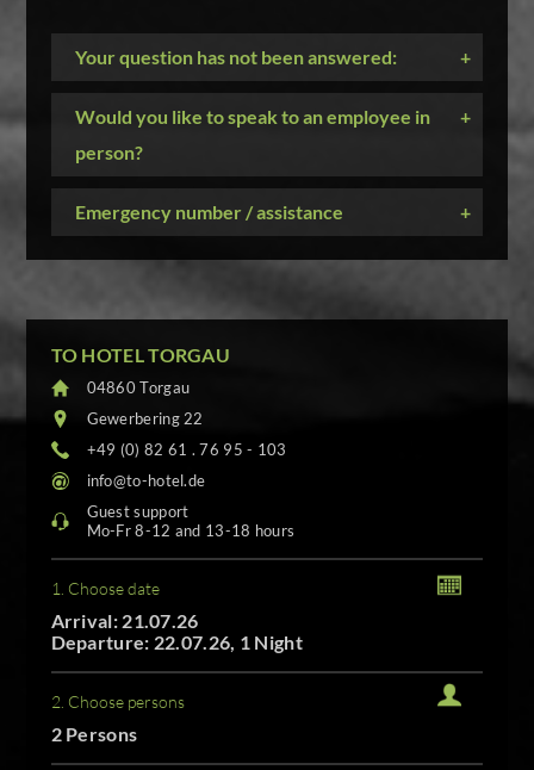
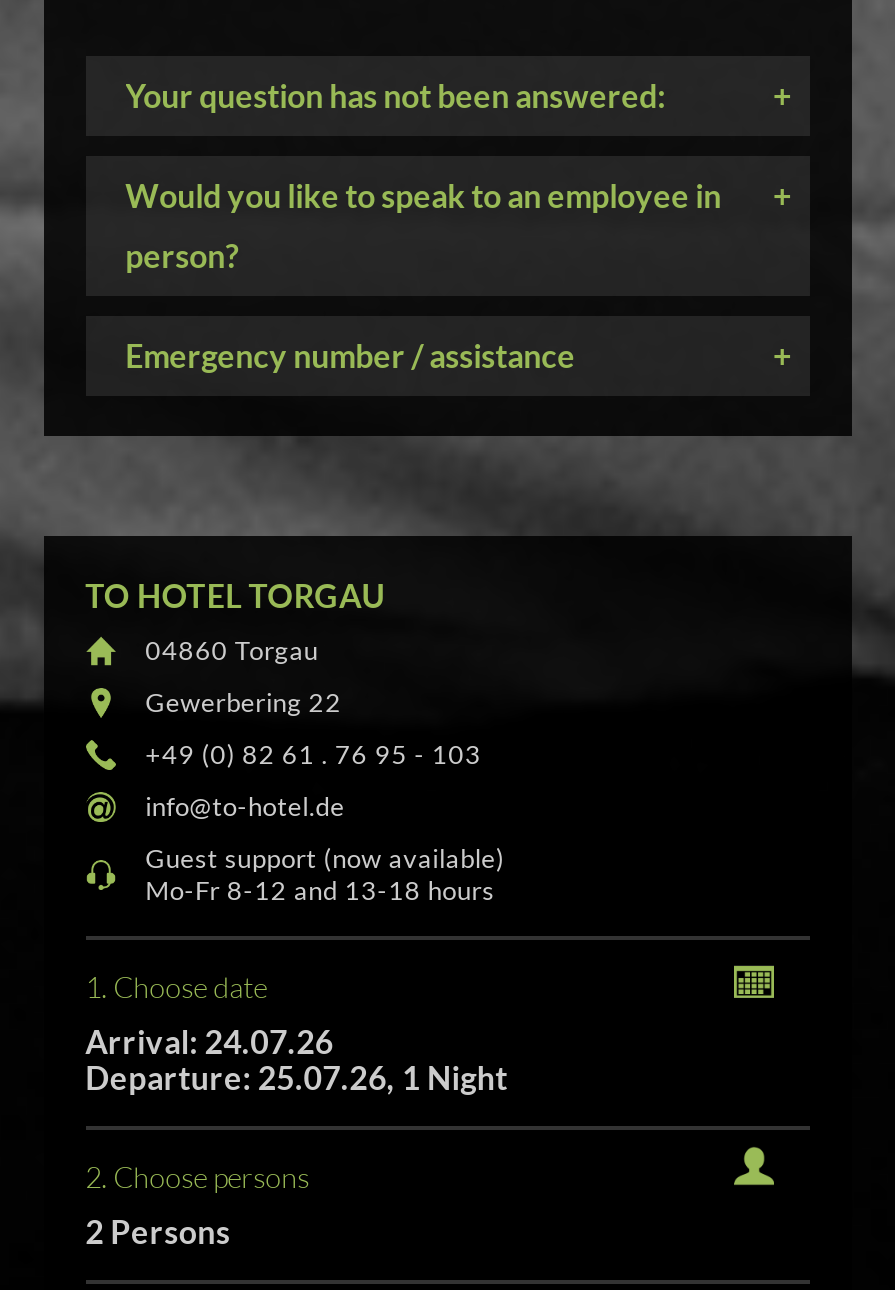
- Guest support
+ Guest support (now available)

- Arrival: 21.07.26
+ Arrival: 24.07.26

- Departure: 22.07.26, 1 Night
+ Departure: 25.07.26, 1 Night
